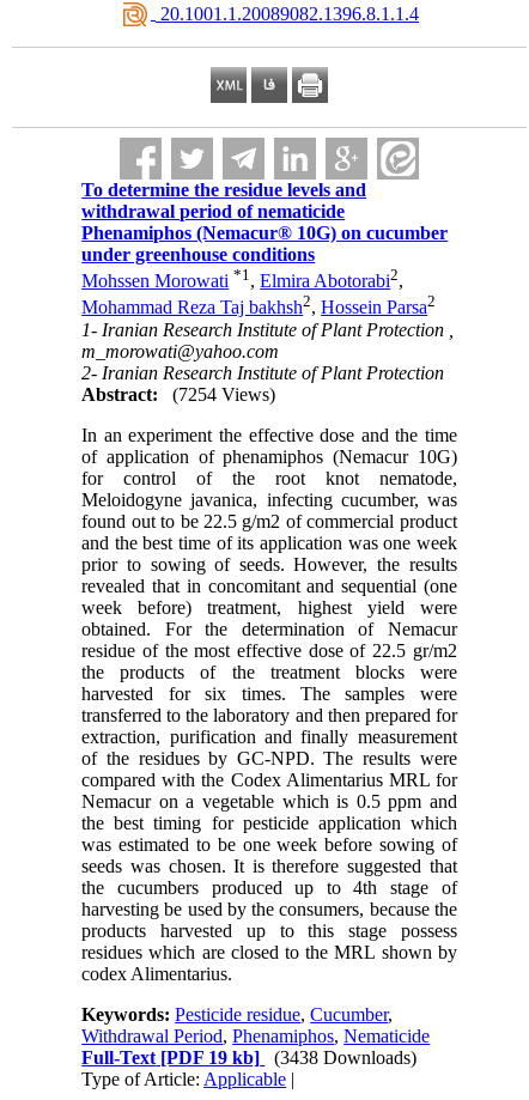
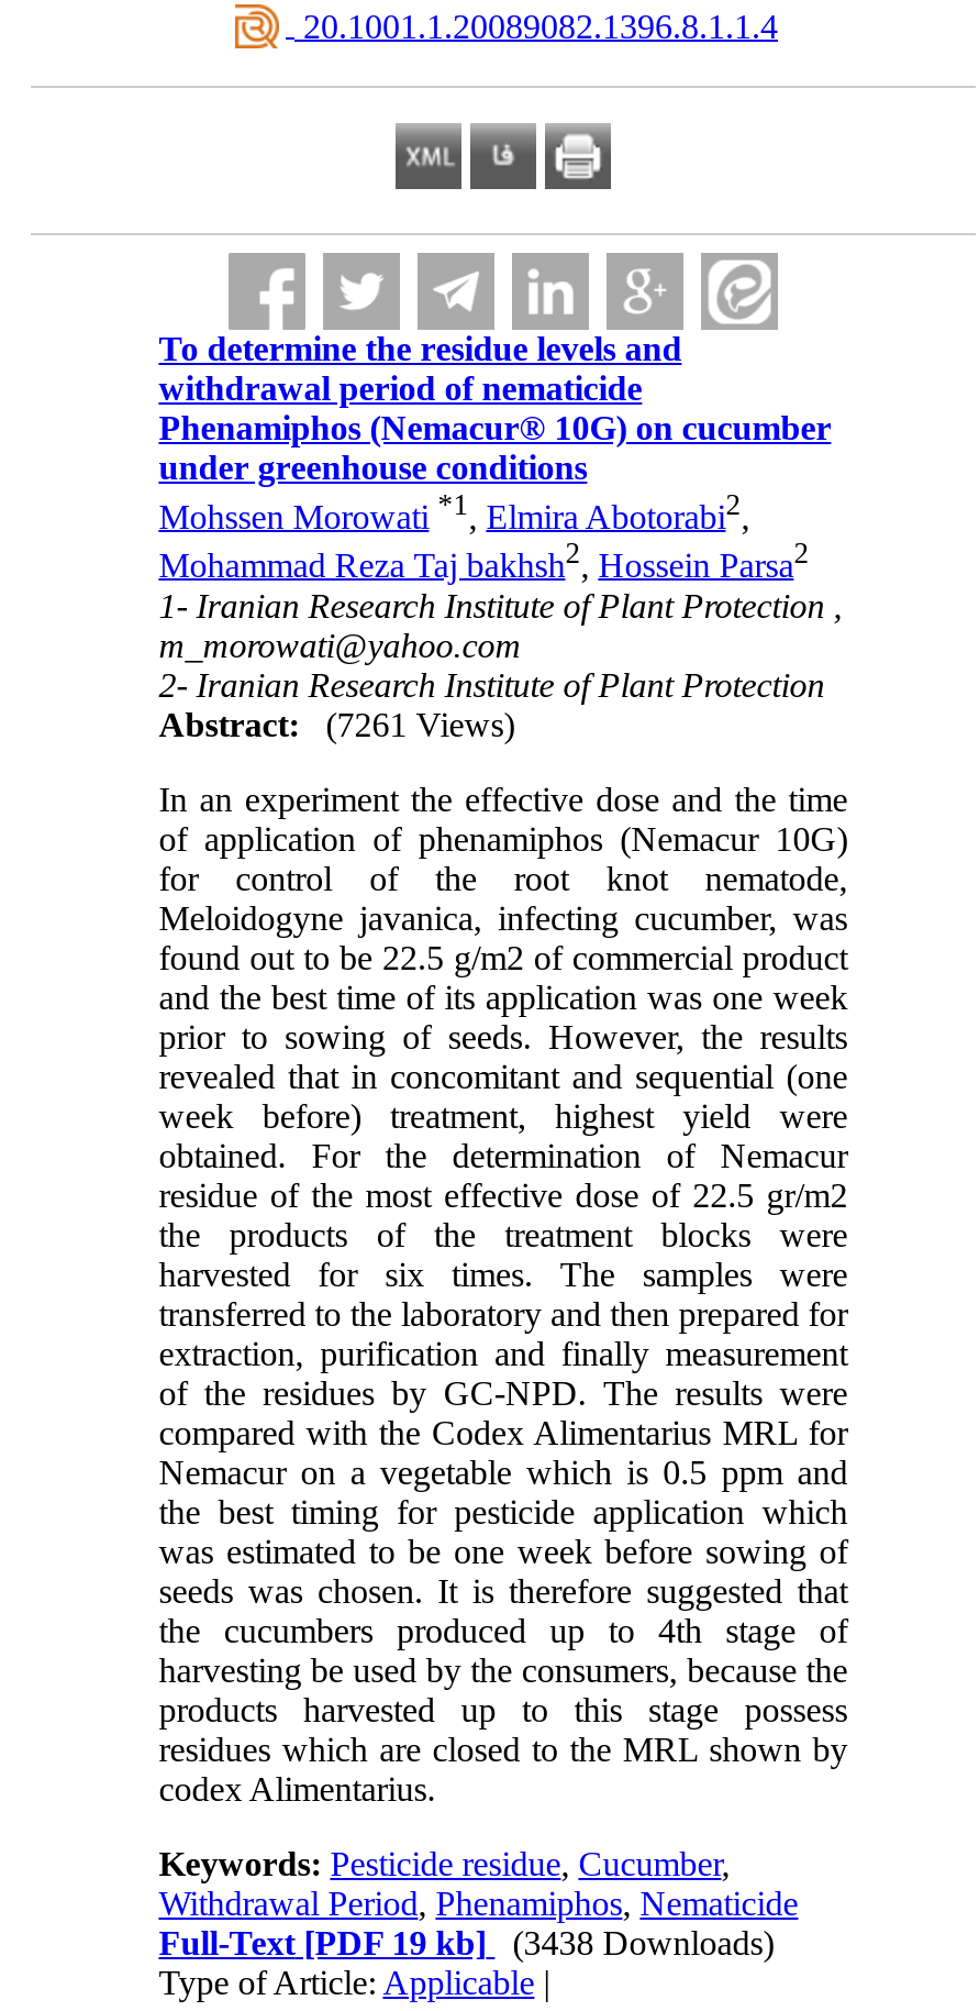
- Abstract: (7254 Views)
+ Abstract: (7261 Views)
